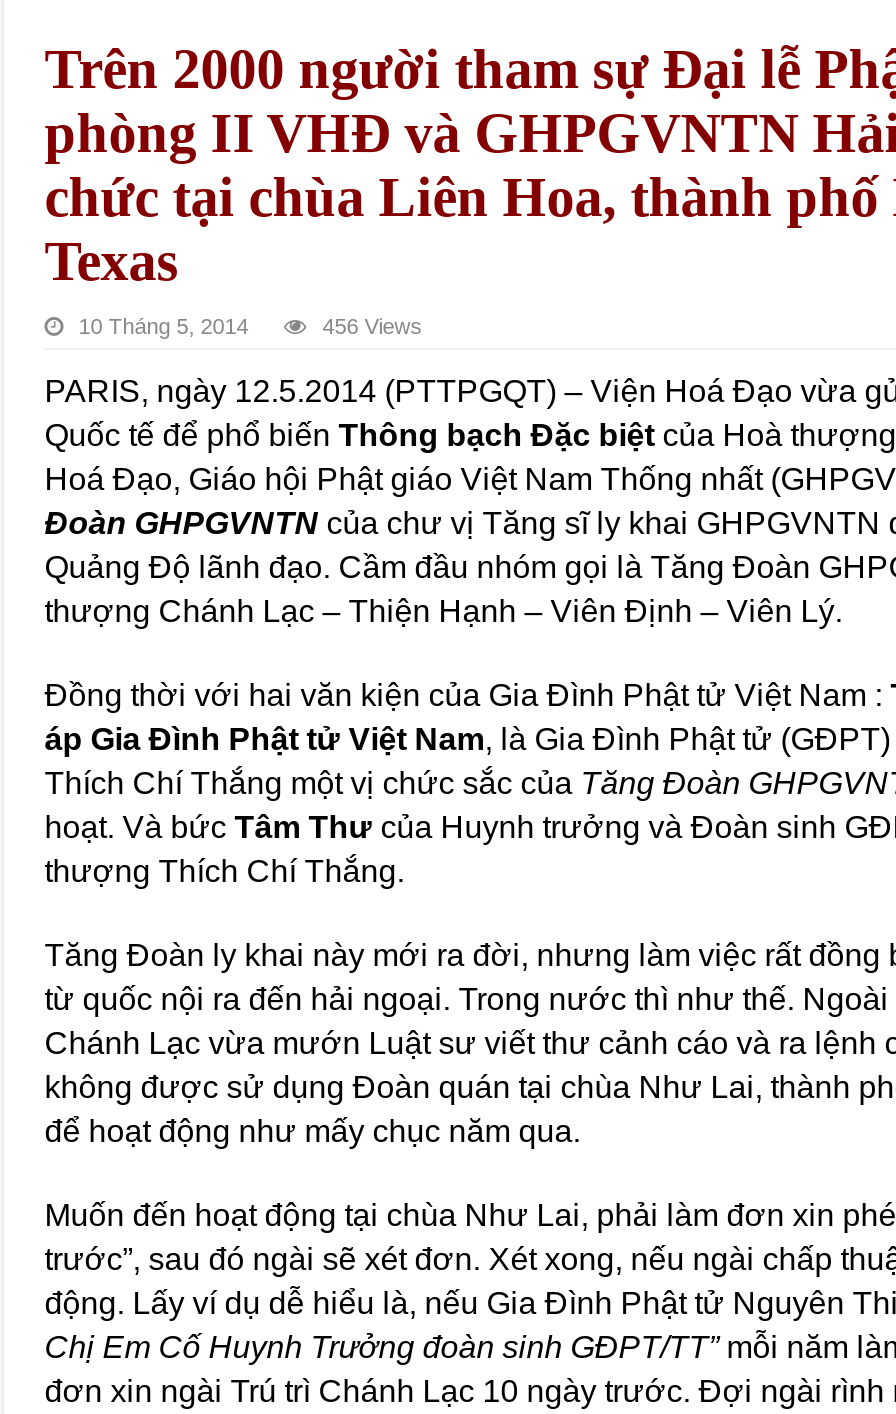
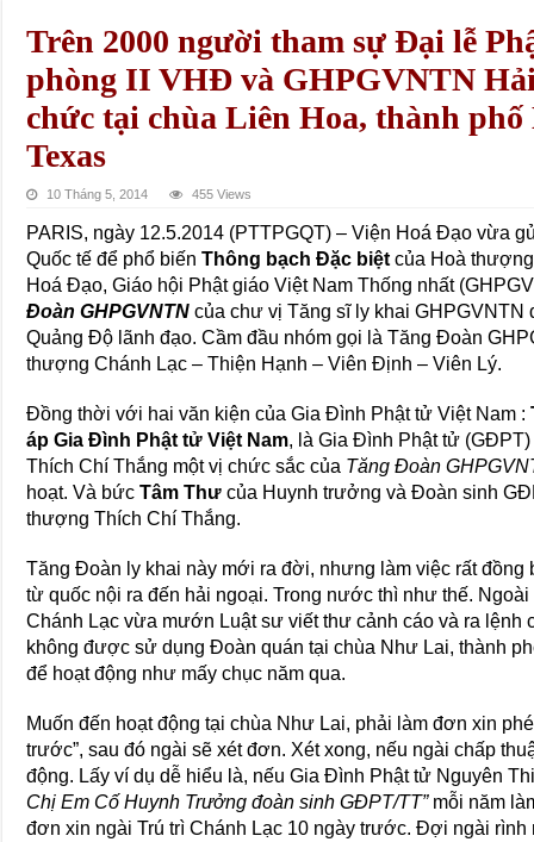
- 456 Views
+ 455 Views
